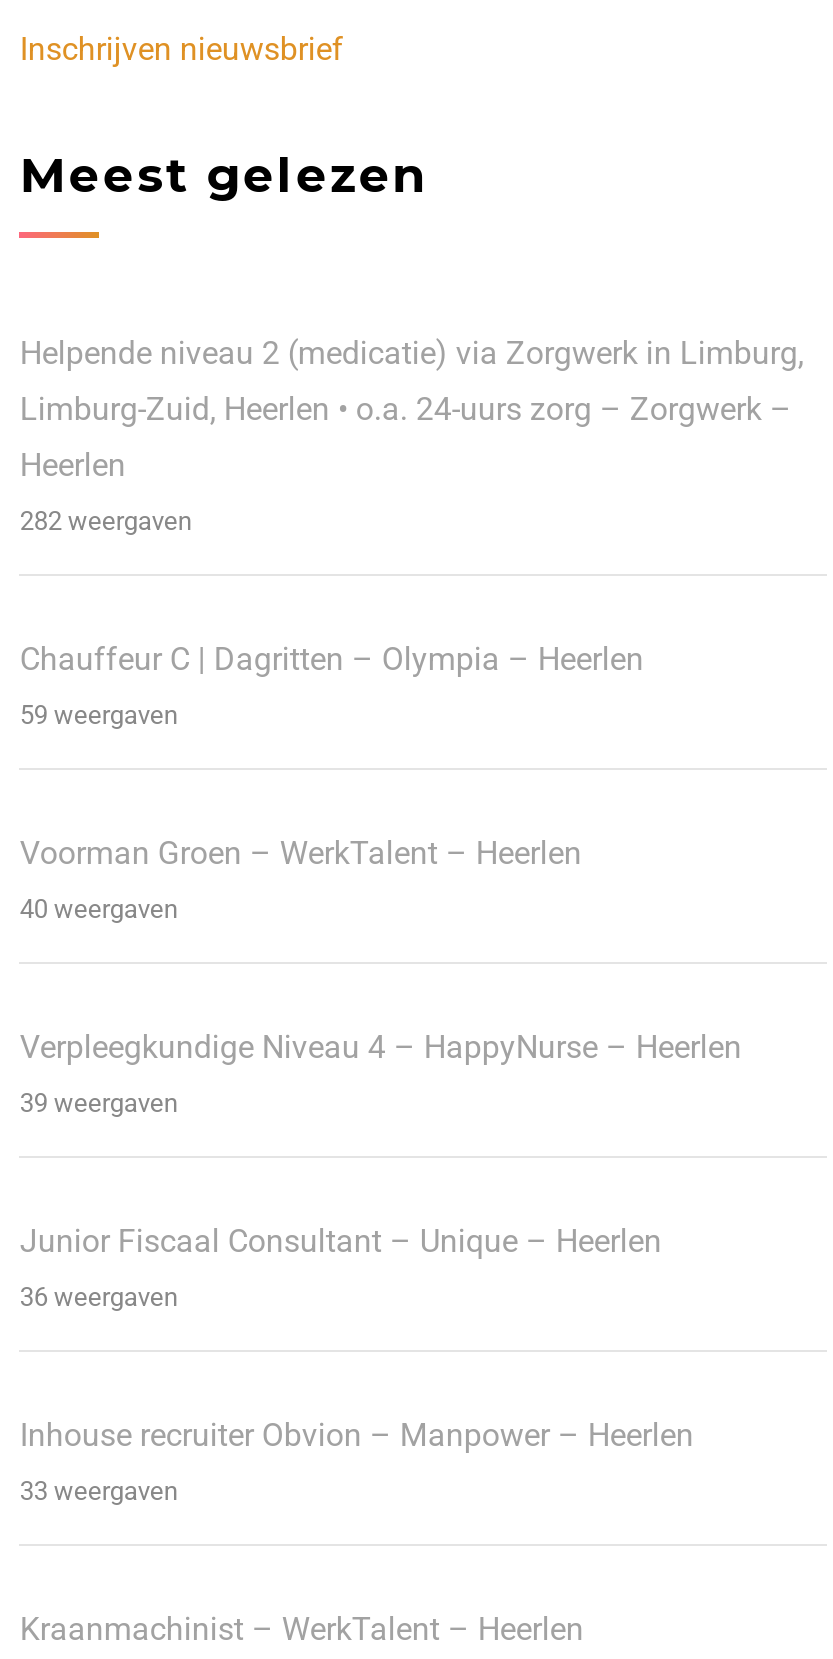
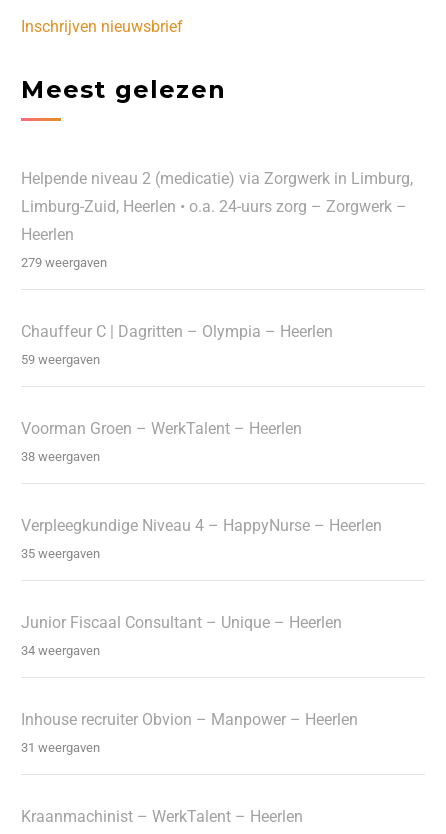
- 282 weergaven
+ 279 weergaven

- 40 weergaven
+ 38 weergaven

- 39 weergaven
+ 35 weergaven

- 36 weergaven
+ 34 weergaven

- 33 weergaven
+ 31 weergaven
